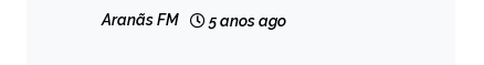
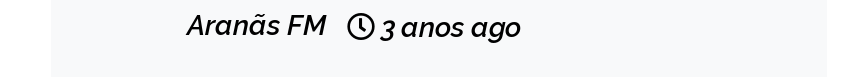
- Aranãs FM 5 anos ago
+ Aranãs FM 3 anos ago
